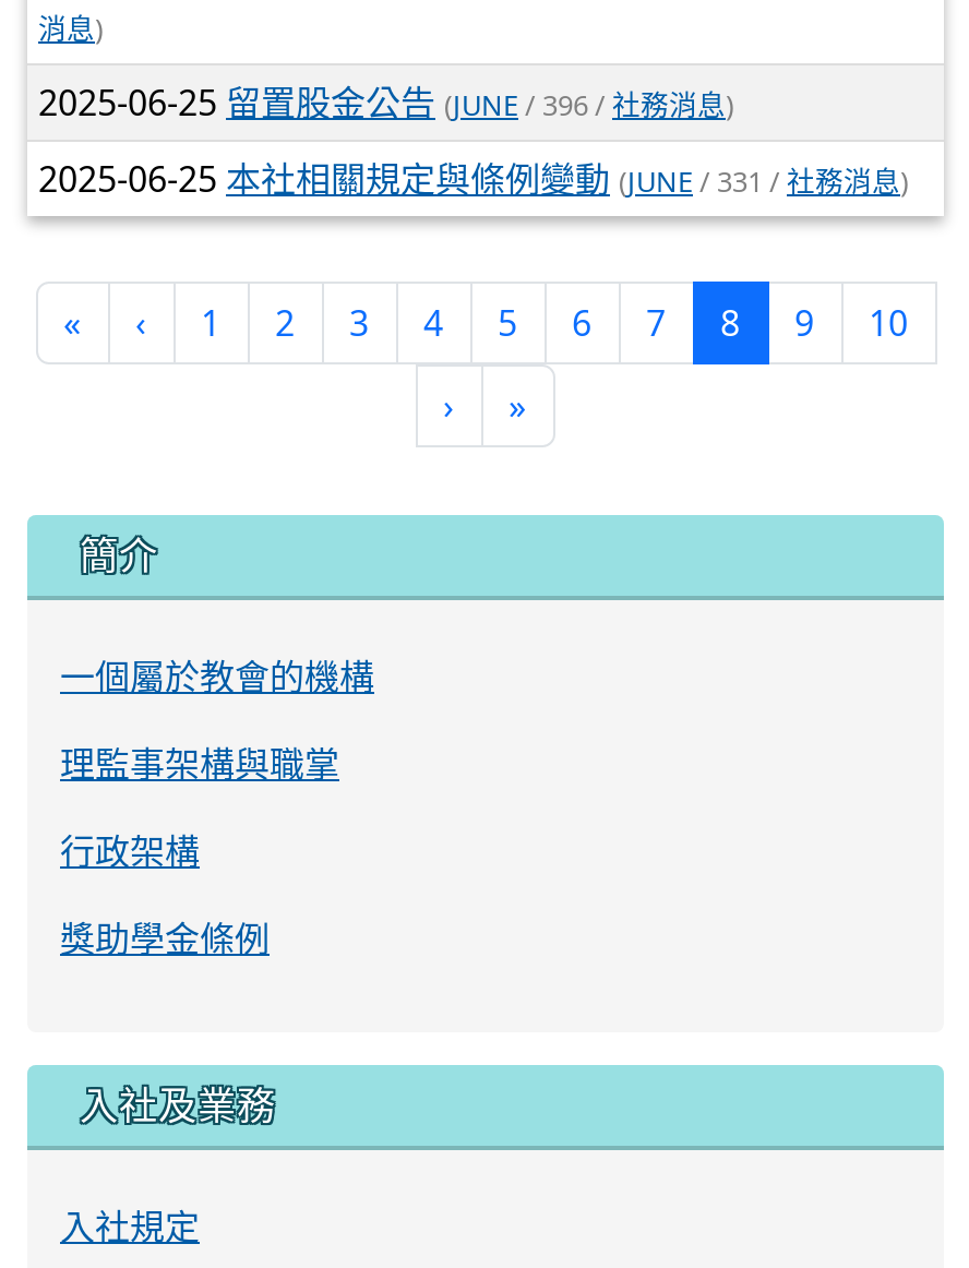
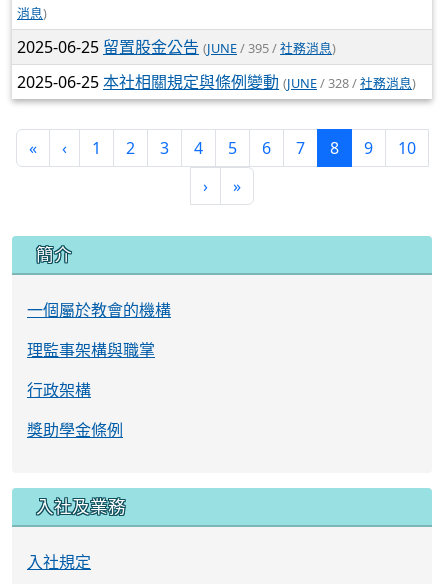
- 2025-06-25留置股金公告 (JUNE / 396 /社務消息)
+ 2025-06-25留置股金公告 (JUNE / 395 /社務消息)

- 2025-06-25本社相關規定與條例變動 (JUNE / 331 /社務消息)
+ 2025-06-25本社相關規定與條例變動 (JUNE / 328 /社務消息)
